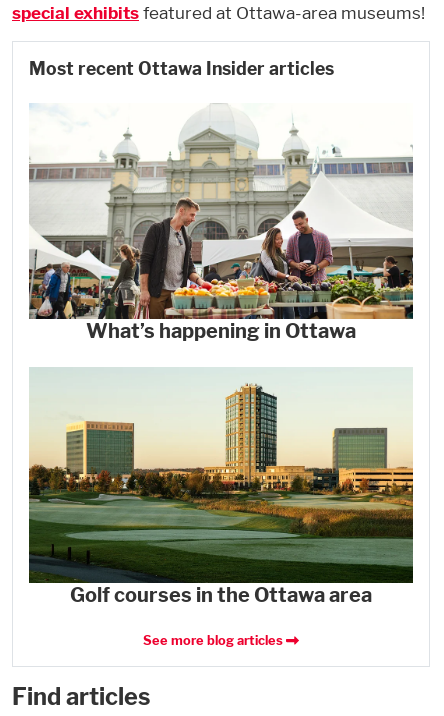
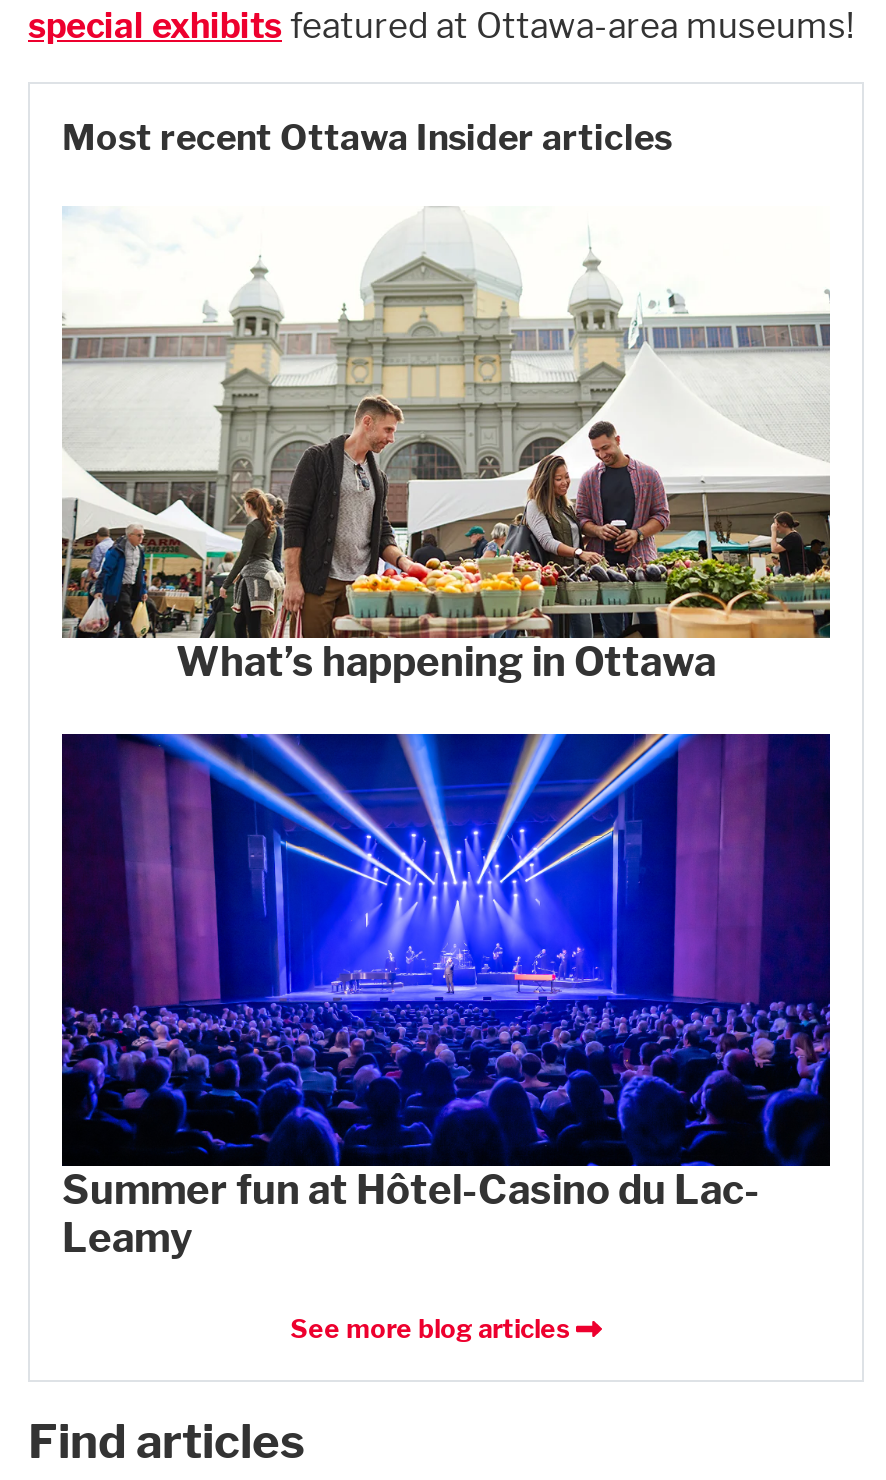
- [image]
- Golf courses in the Ottawa area
+ [image]
+ Summer fun at Hôtel-Casino du Lac-
+ Leamy
